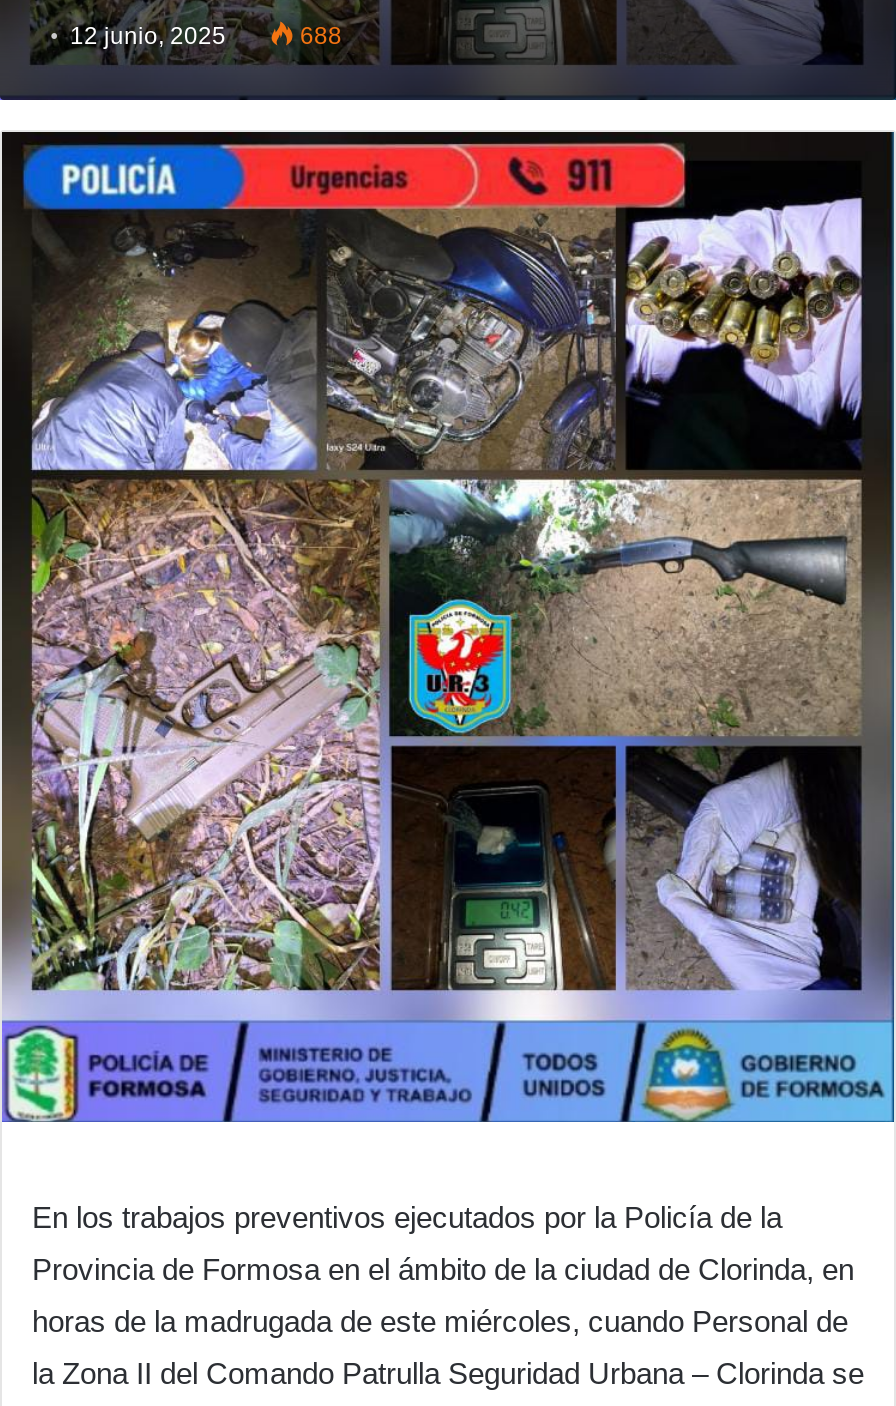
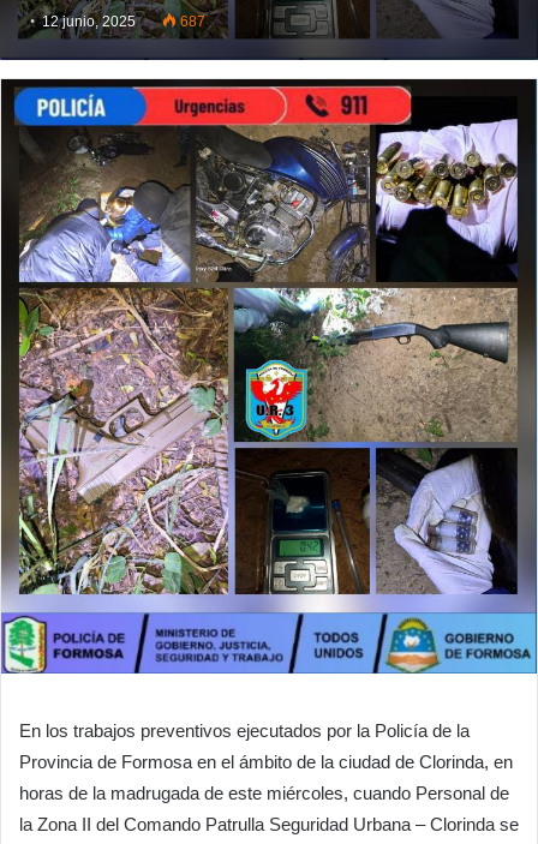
- 688
+ 687
